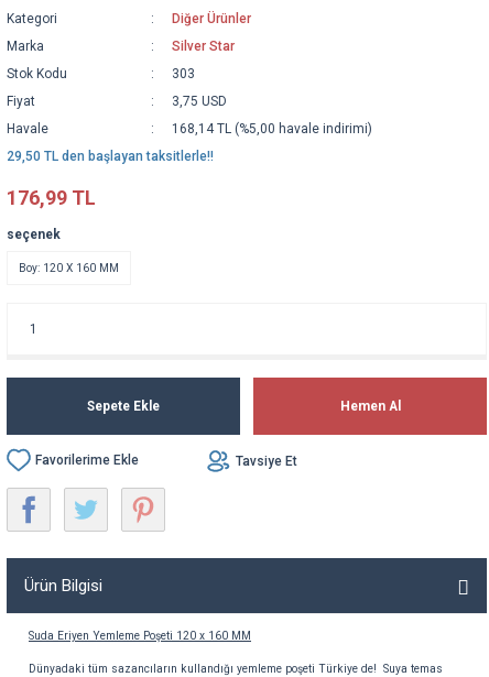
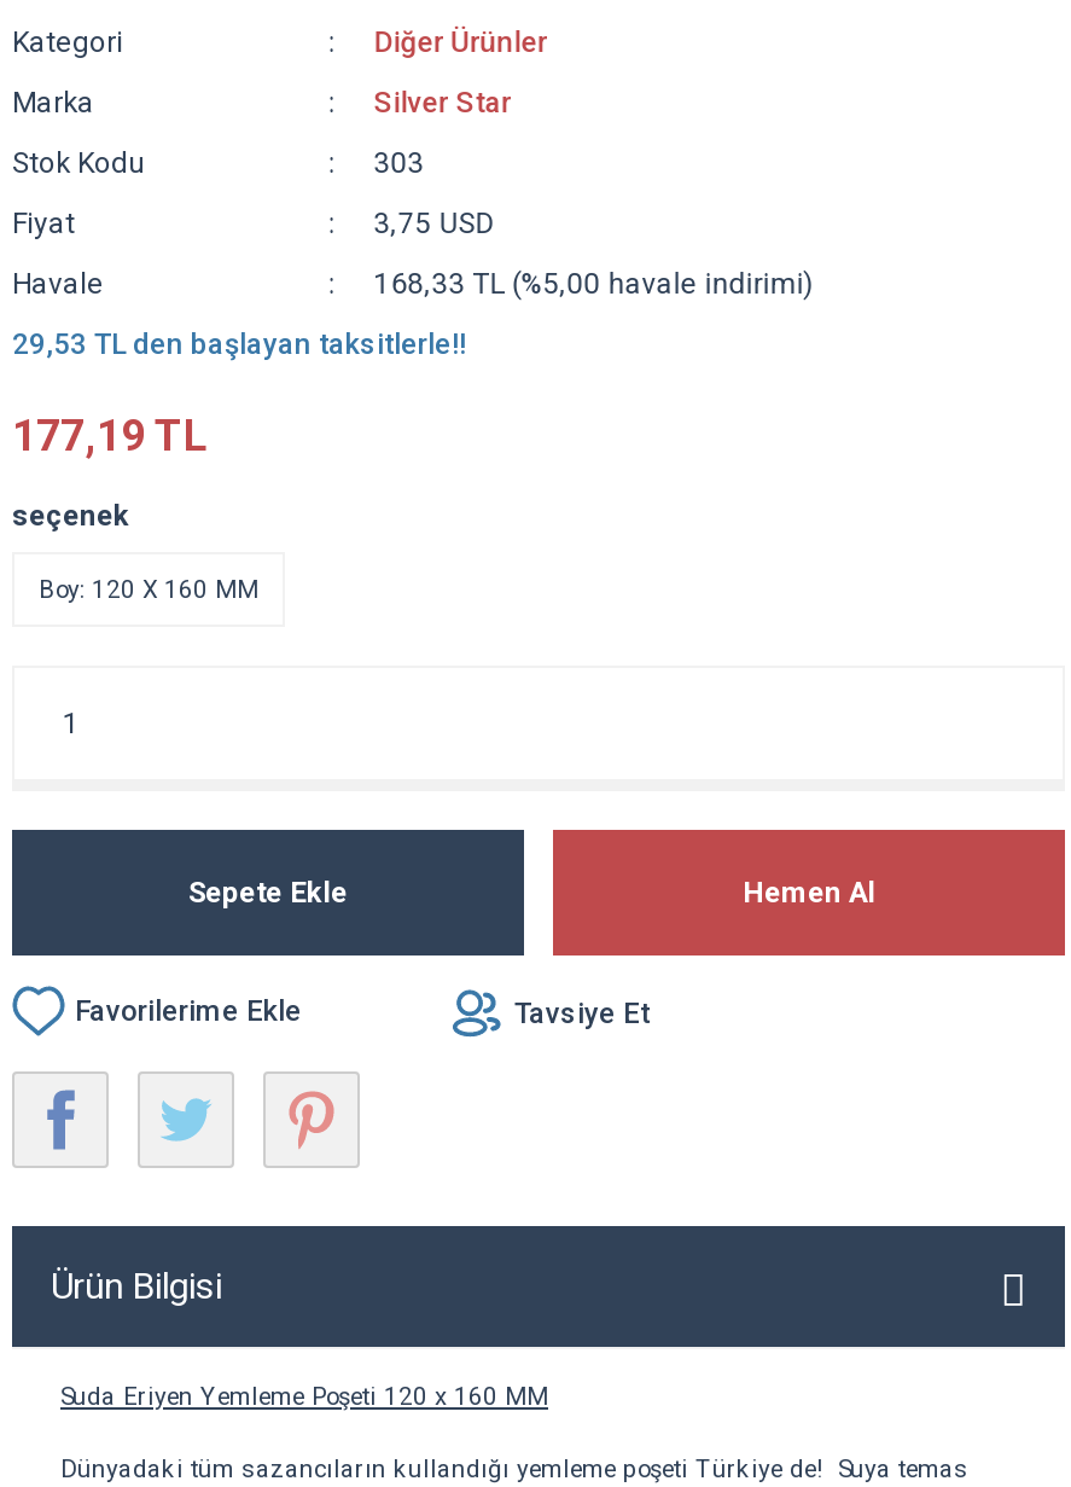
- 168,14 TL (%5,00 havale indirimi)
+ 168,33 TL (%5,00 havale indirimi)

- 29,50 TL den başlayan taksitlerle!!
+ 29,53 TL den başlayan taksitlerle!!

- 176,99 TL
+ 177,19 TL
